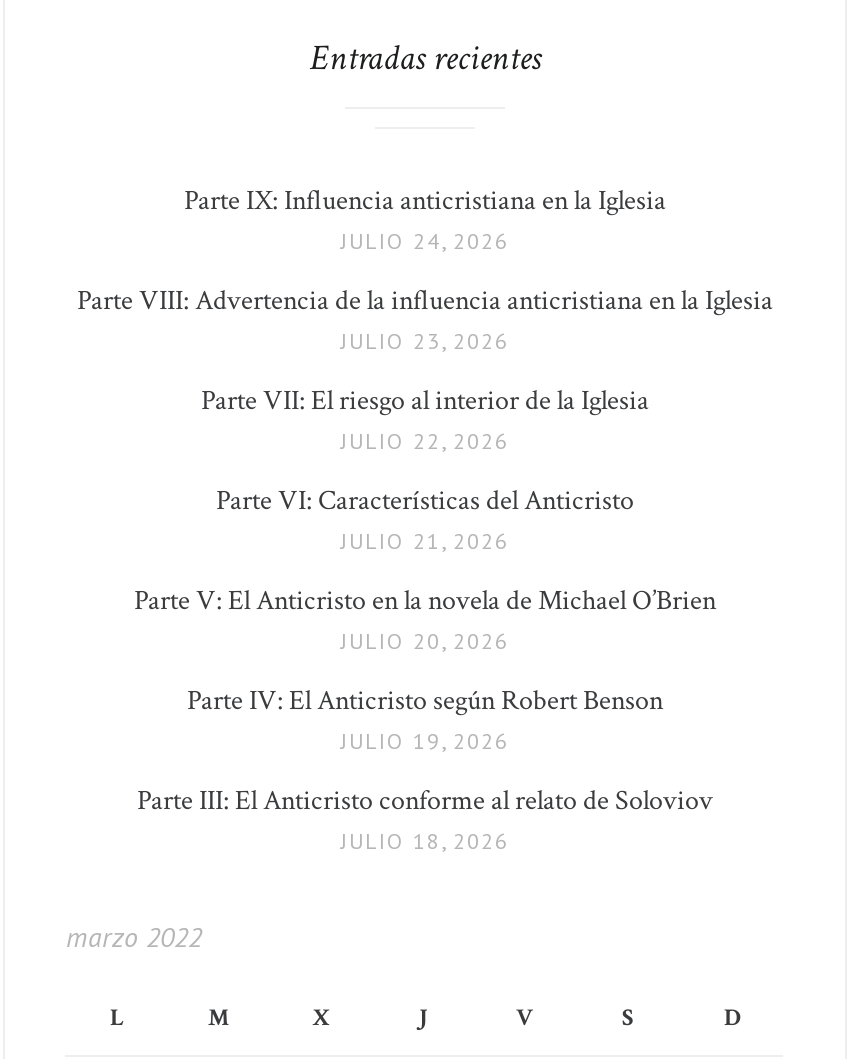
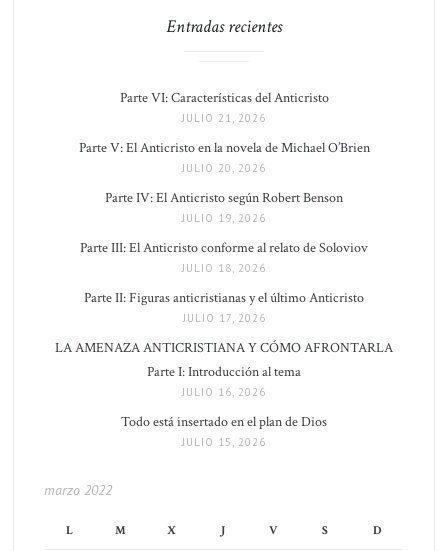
- Parte IX: Influencia anticristiana en la Iglesia
- JULIO 24, 2026
- Parte VIII: Advertencia de la influencia anticristiana en la Iglesia
- JULIO 23, 2026
- Parte VII: El riesgo al interior de la Iglesia
- JULIO 22, 2026

moved up: Parte VI: Características del Anticristo | JULIO 21, 2026 | Parte V: El Anticristo en la novela de Michael O’Brien | JULIO 20, 2026 | Parte IV: El Anticristo según Robert Benson | JULIO 19, 2026 | Parte III: El Anticristo conforme al relato de Soloviov | JULIO 18, 2026

+ Parte II: Figuras anticristianas y el último Anticristo
+ JULIO 17, 2026
+ LA AMENAZA ANTICRISTIANA Y CÓMO AFRONTARLA
+ Parte I: Introducción al tema
+ JULIO 16, 2026
+ Todo está insertado en el plan de Dios
+ JULIO 15, 2026
